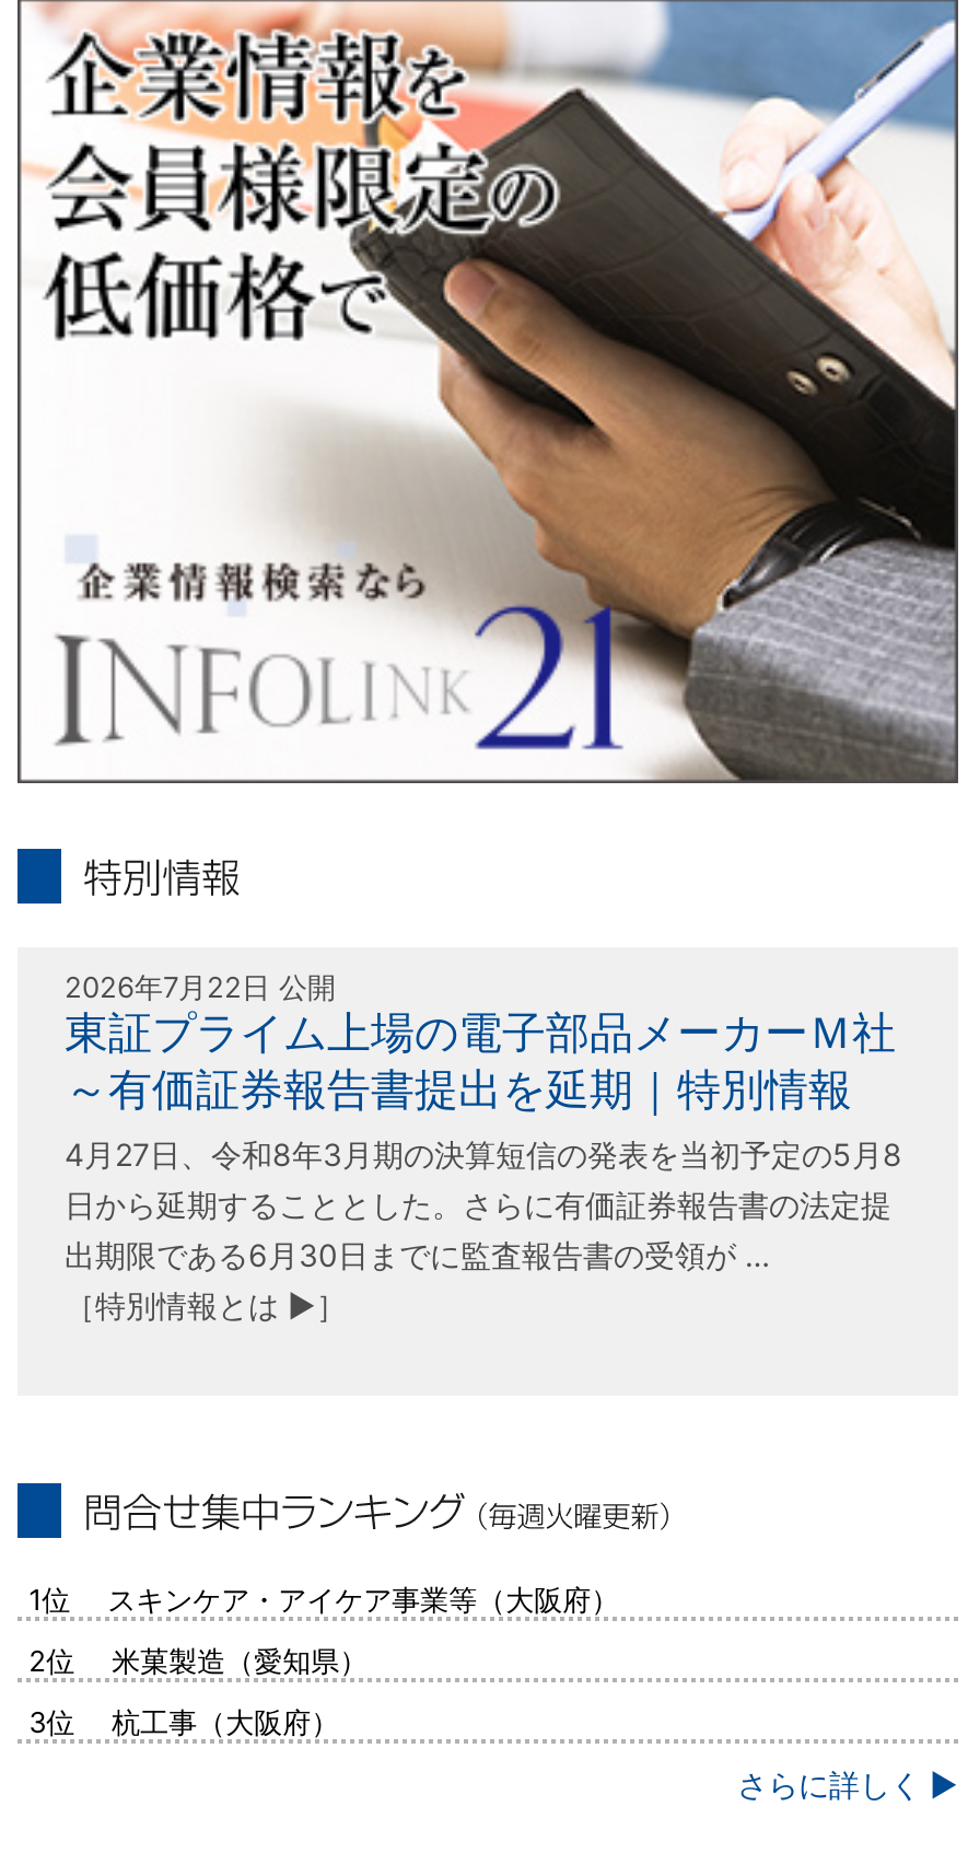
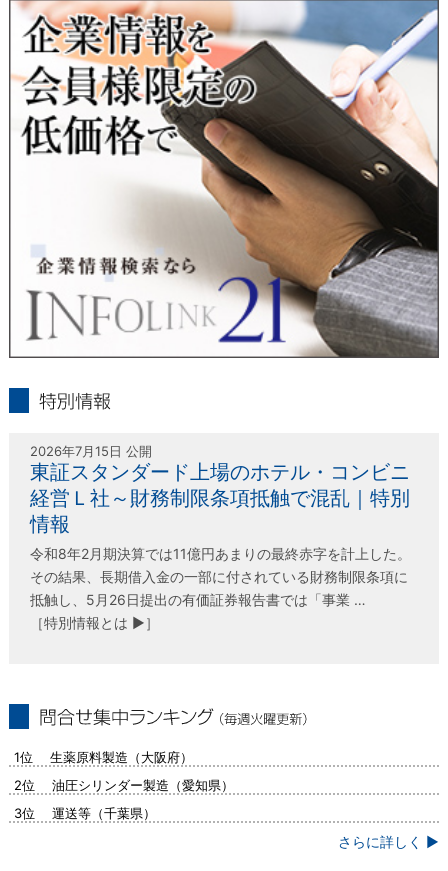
- 2026年7月22日 公開
- 東証プライム上場の電子部品メーカーＭ社
- ～有価証券報告書提出を延期｜特別情報
- 4月27日、令和8年3月期の決算短信の発表を当初予定の5月8
- 日から延期することとした。さらに有価証券報告書の法定提
- 出期限である6月30日までに監査報告書の受領が …
+ 2026年7月15日 公開
+ 東証スタンダード上場のホテル・コンビニ
+ 経営Ｌ社～財務制限条項抵触で混乱｜特別
+ 情報
+ 令和8年2月期決算では11億円あまりの最終赤字を計上した。
+ その結果、長期借入金の一部に付されている財務制限条項に
+ 抵触し、5月26日提出の有価証券報告書では「事業 …

- 1位 スキンケア・アイケア事業等（大阪府）
+ 1位 生薬原料製造（大阪府）

- 2位 米菓製造（愛知県）
+ 2位 油圧シリンダー製造（愛知県）

- 3位 杭工事（大阪府）
+ 3位 運送等（千葉県）
